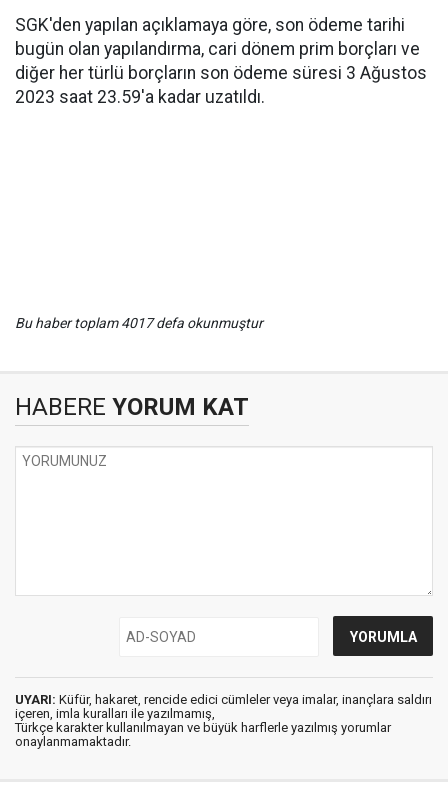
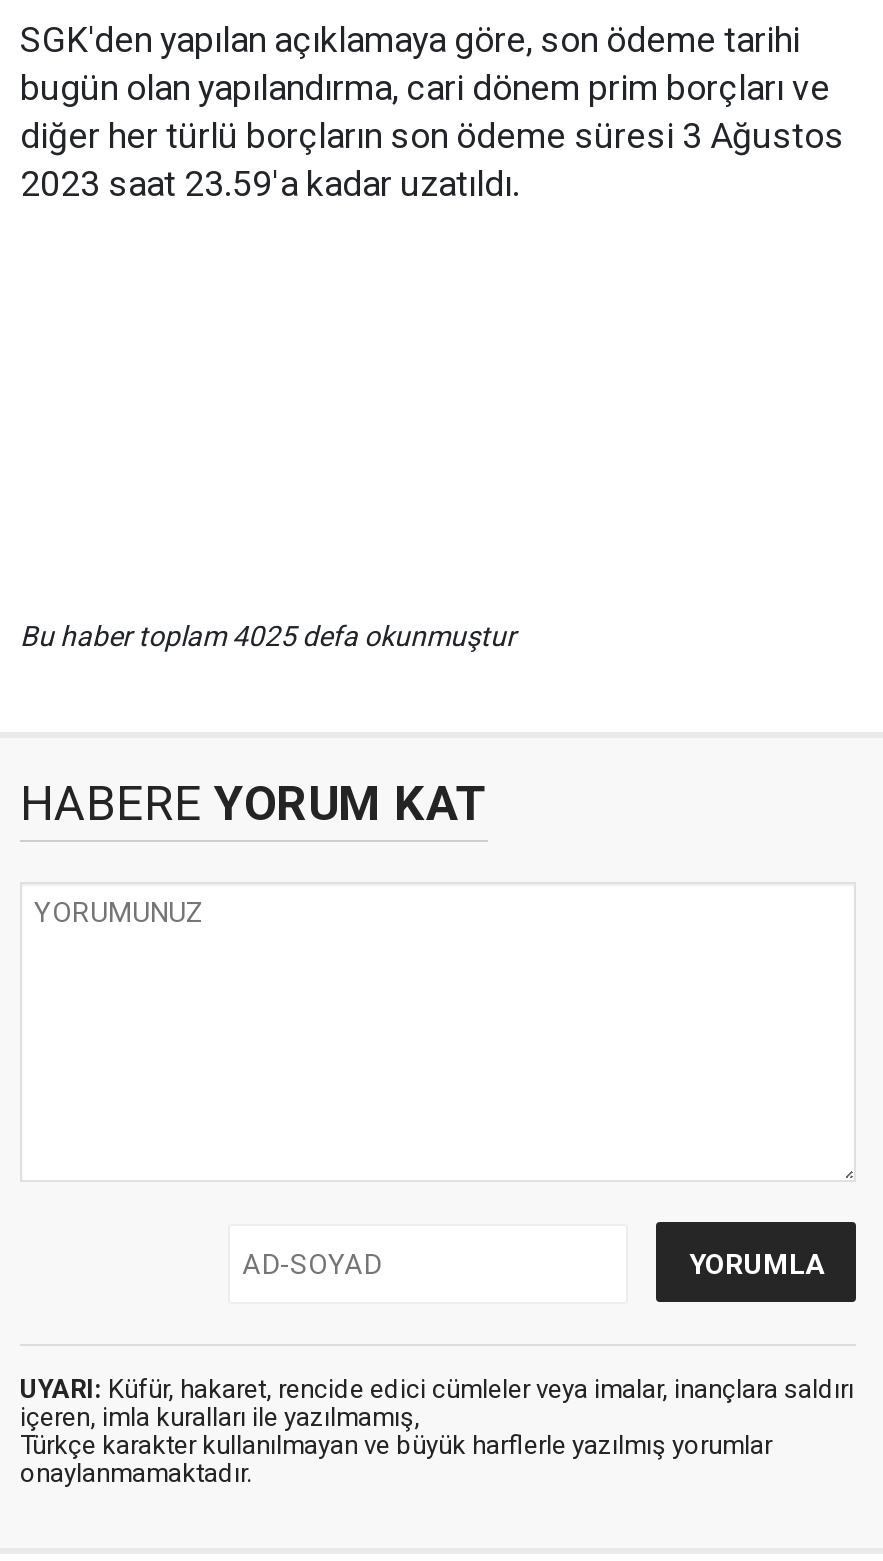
- Bu haber toplam 4017 defa okunmuştur
+ Bu haber toplam 4025 defa okunmuştur
